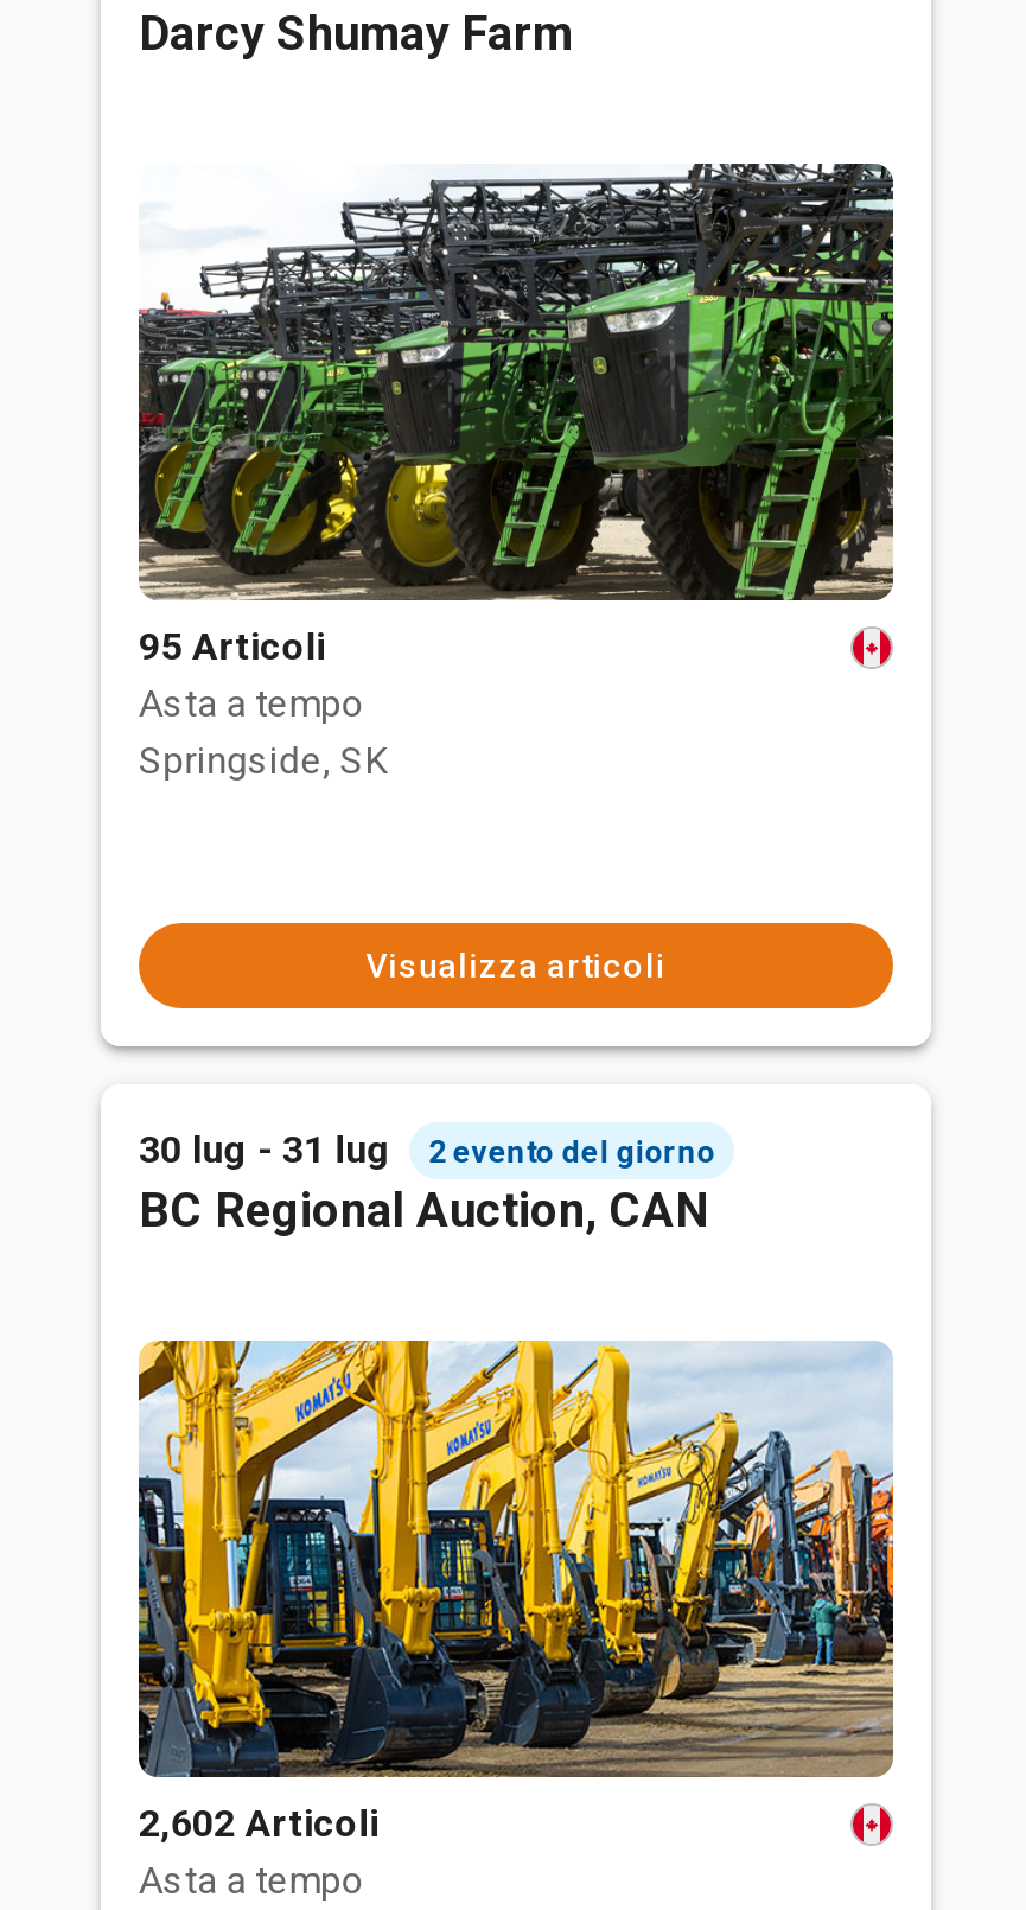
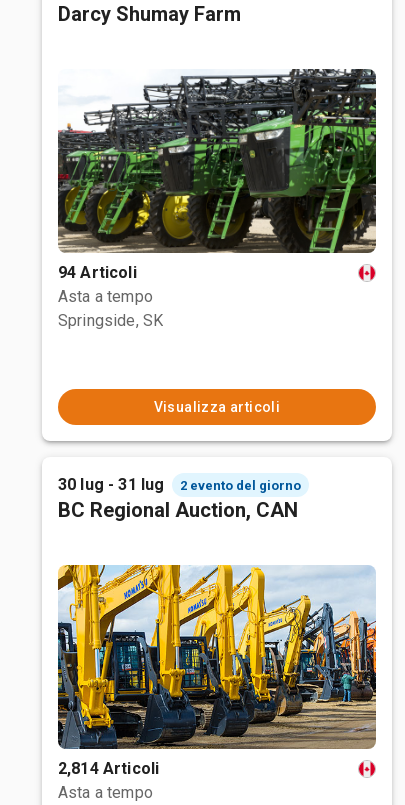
- 95 Articoli
+ 94 Articoli

- 2,602 Articoli
+ 2,814 Articoli
